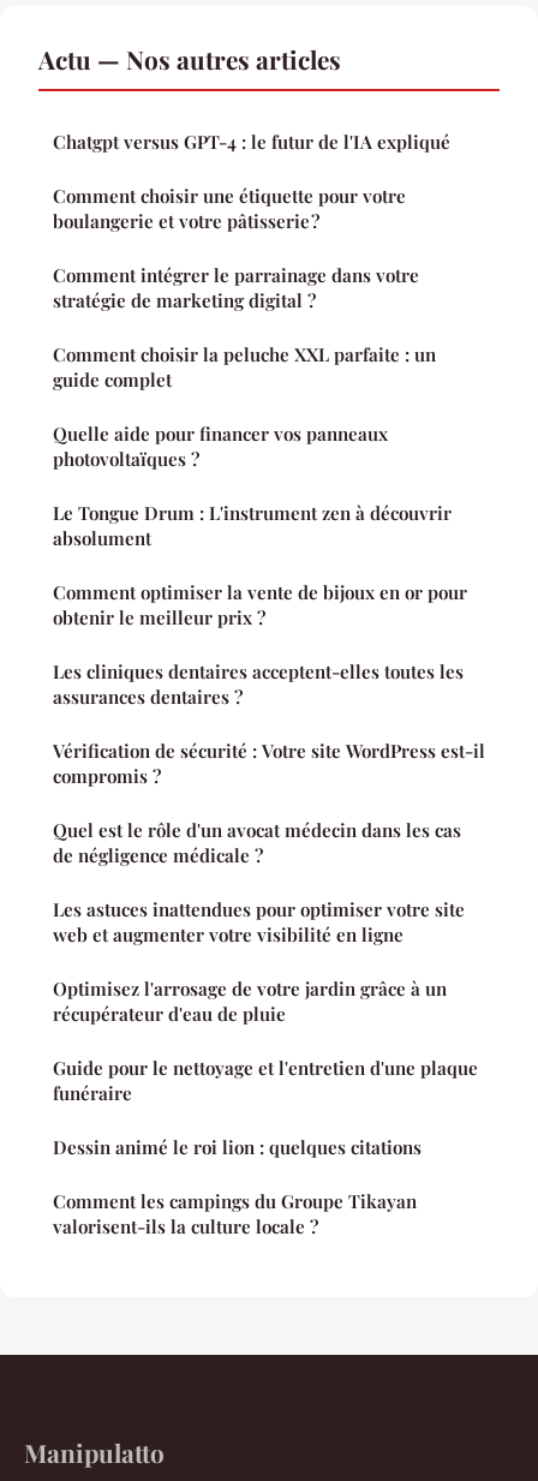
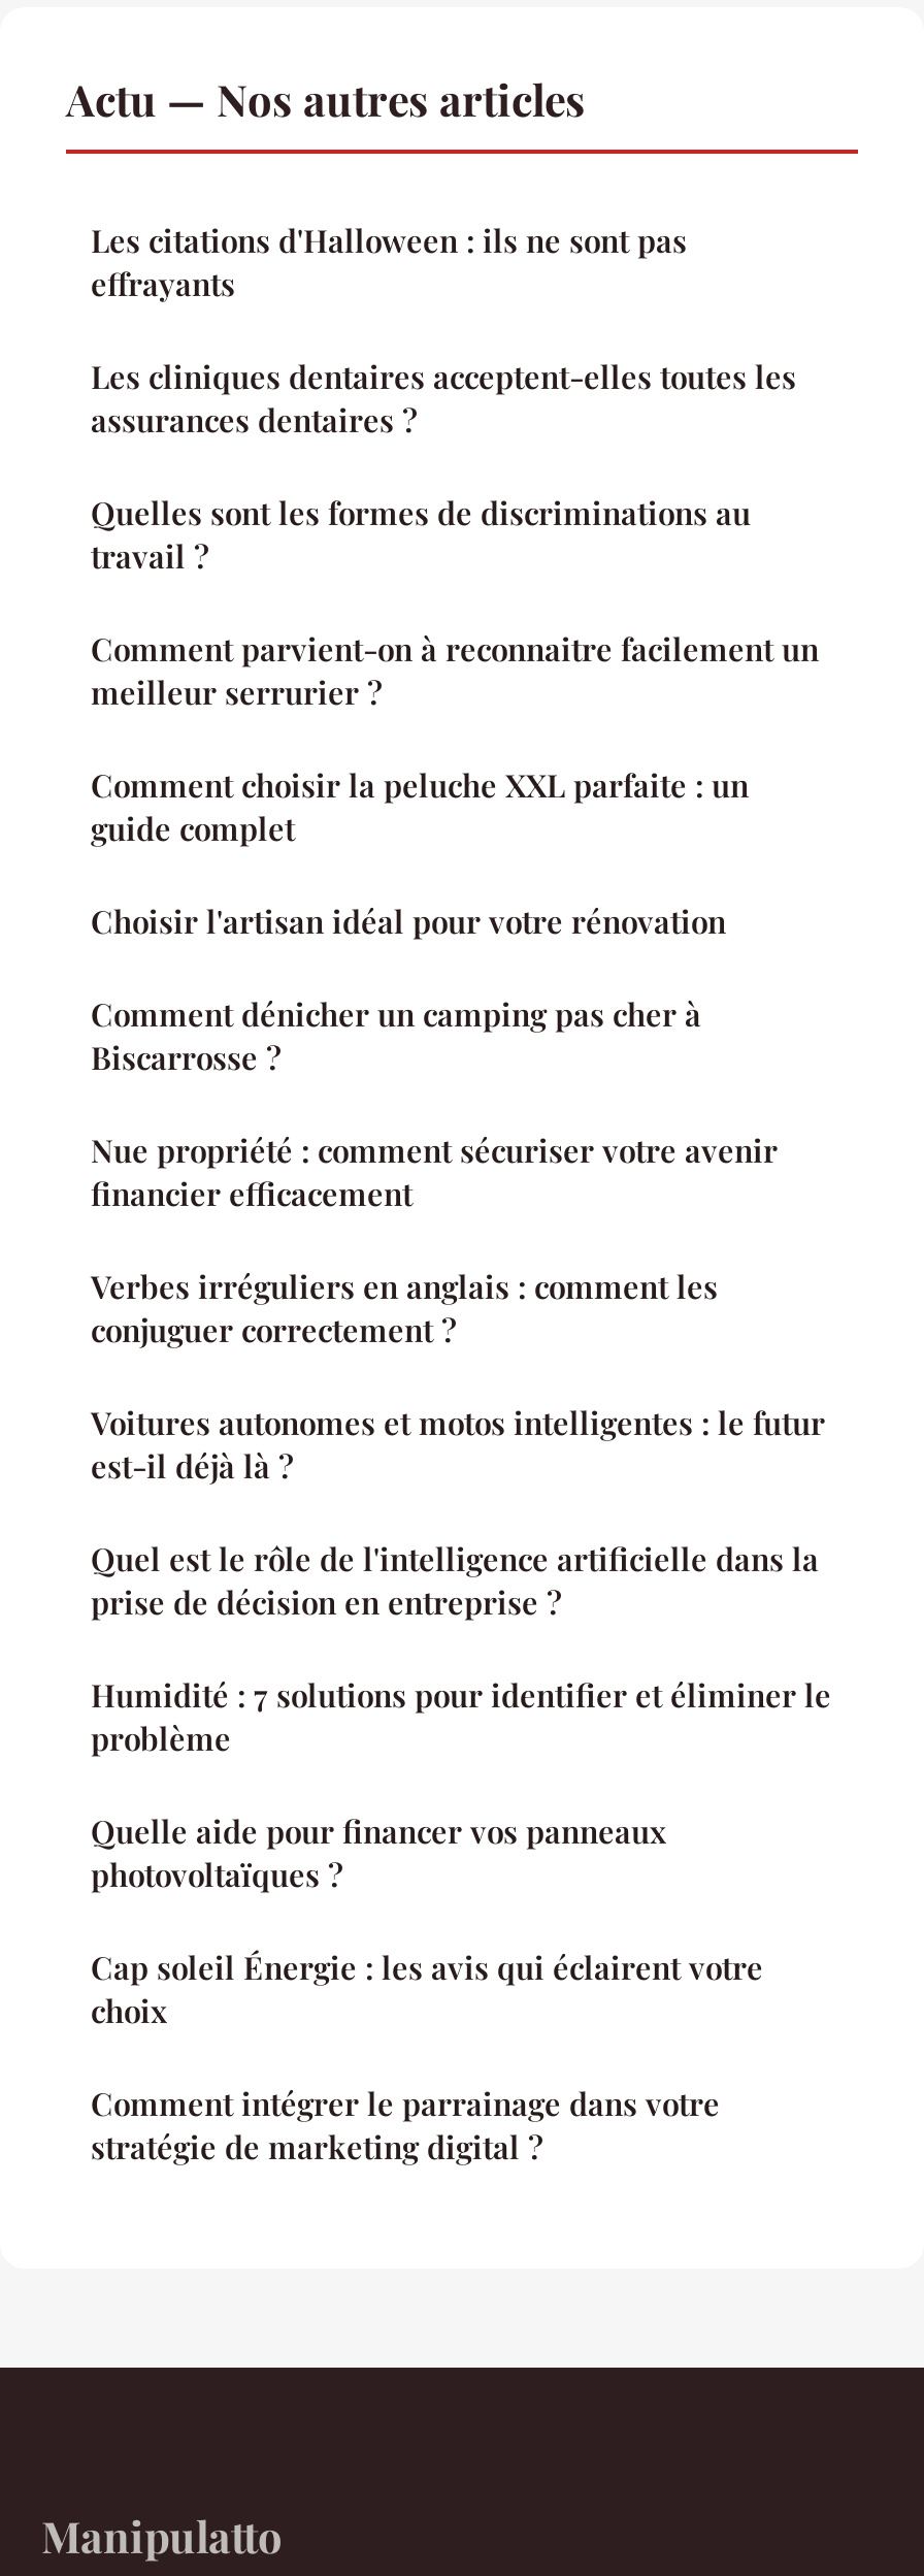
- Chatgpt versus GPT-4 : le futur de l'IA expliqué
- Comment choisir une étiquette pour votre
- boulangerie et votre pâtisserie ?
+ Les citations d'Halloween : ils ne sont pas
+ effrayants
+ Quelles sont les formes de discriminations au
+ travail ?
+ Comment parvient-on à reconnaitre facilement un
+ meilleur serrurier ?
+ Choisir l'artisan idéal pour votre rénovation
+ Comment dénicher un camping pas cher à
+ Biscarrosse ?
+ Nue propriété : comment sécuriser votre avenir
+ financier efficacement
+ Verbes irréguliers en anglais : comment les
+ conjuguer correctement ?
+ Voitures autonomes et motos intelligentes : le futur
+ est-il déjà là ?
+ Quel est le rôle de l'intelligence artificielle dans la
+ prise de décision en entreprise ?
+ Humidité : 7 solutions pour identifier et éliminer le
+ problème
+ Cap soleil Énergie : les avis qui éclairent votre
+ choix

moved down: Comment intégrer le parrainage dans votre | stratégie de marketing digital ?

moved up: Comment choisir la peluche XXL parfaite : un | guide complet | Quelle aide pour financer vos panneaux | photovoltaïques ?

- Le Tongue Drum : L'instrument zen à découvrir
- absolument
- Comment optimiser la vente de bijoux en or pour
- obtenir le meilleur prix ?
- Vérification de sécurité : Votre site WordPress est-il
- compromis ?
- Quel est le rôle d'un avocat médecin dans les cas
- de négligence médicale ?
- Les astuces inattendues pour optimiser votre site
- web et augmenter votre visibilité en ligne
- Optimisez l'arrosage de votre jardin grâce à un
- récupérateur d'eau de pluie
- Guide pour le nettoyage et l'entretien d'une plaque
- funéraire
- Dessin animé le roi lion : quelques citations
- Comment les campings du Groupe Tikayan
- valorisent-ils la culture locale ?

moved up: Les cliniques dentaires acceptent-elles toutes les | assurances dentaires ?
